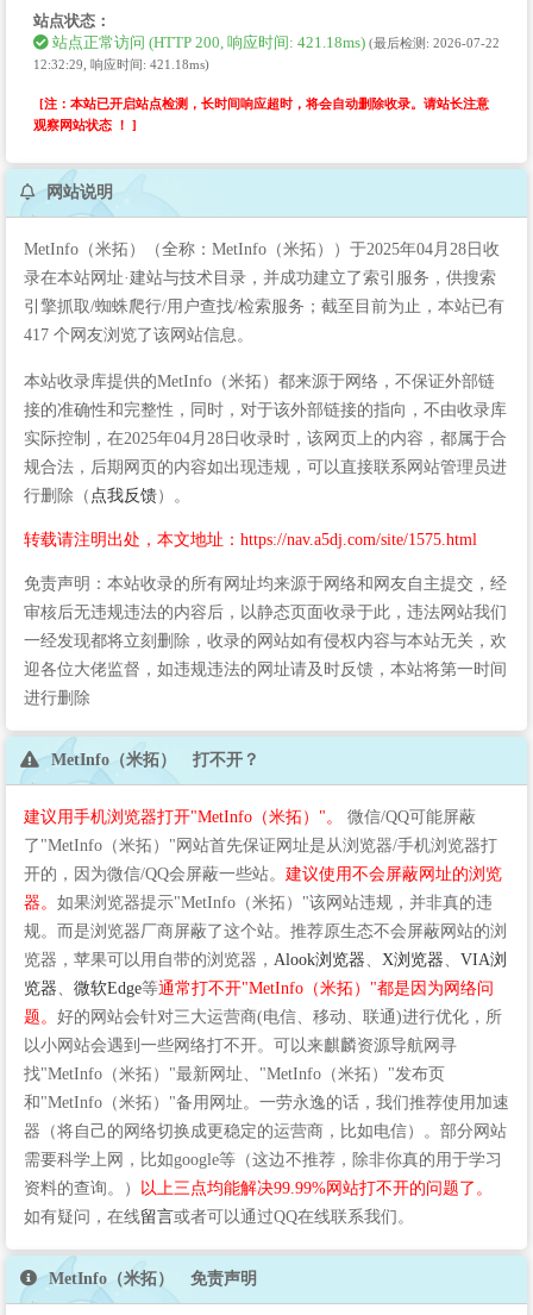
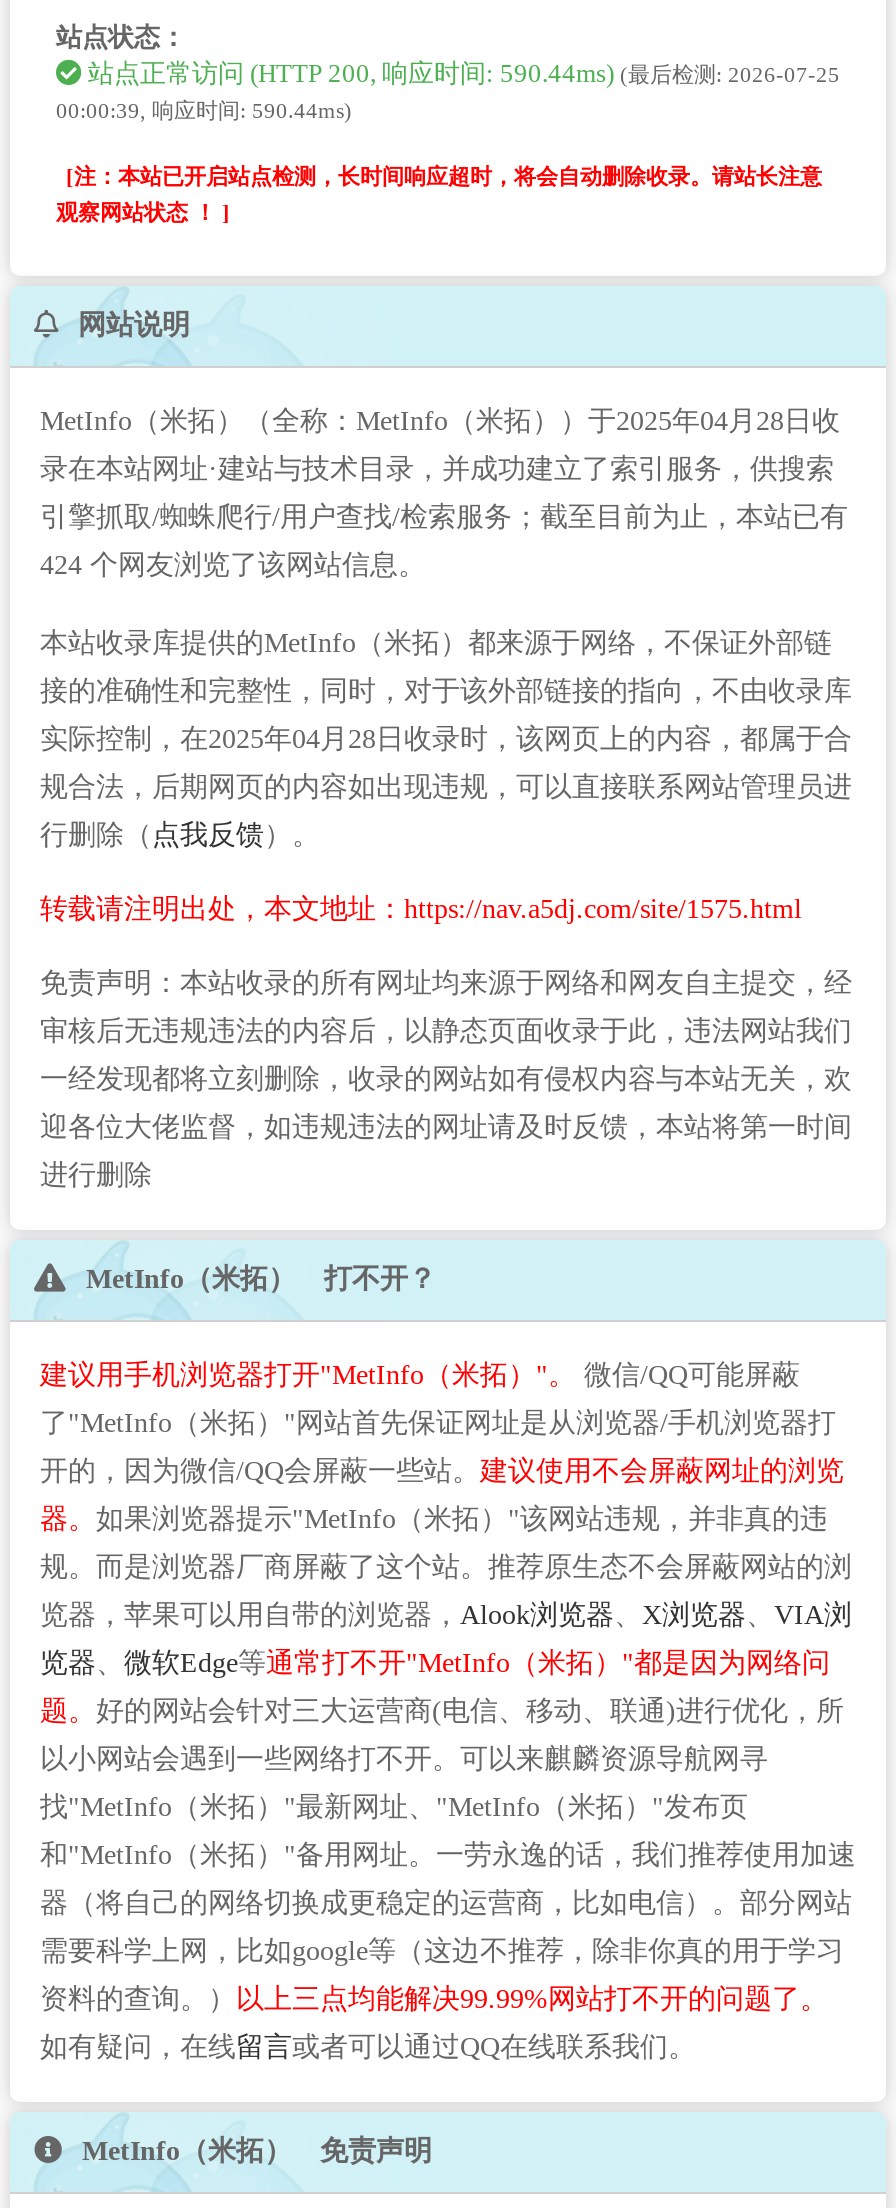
- 站点正常访问 (HTTP 200, 响应时间: 421.18ms) (最后检测: 2026-07-22
+ 站点正常访问 (HTTP 200, 响应时间: 590.44ms) (最后检测: 2026-07-25

- 12:32:29, 响应时间: 421.18ms)
+ 00:00:39, 响应时间: 590.44ms)

- 417 个网友浏览了该网站信息。
+ 424 个网友浏览了该网站信息。
